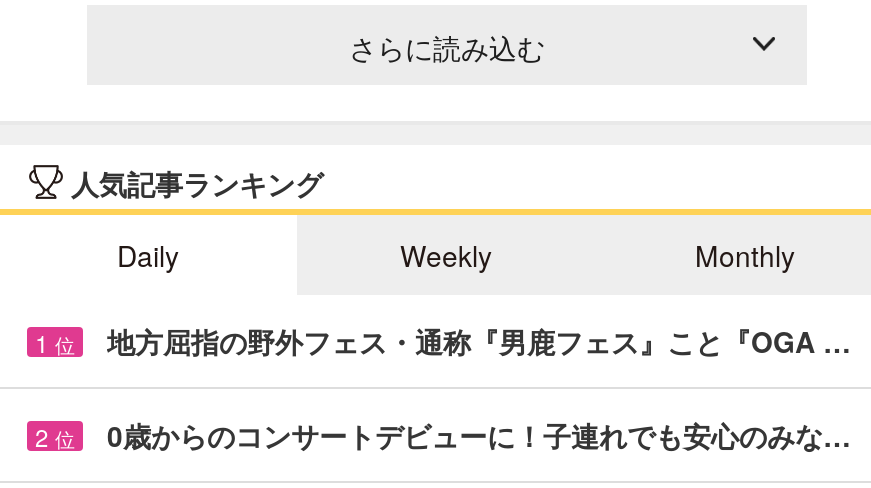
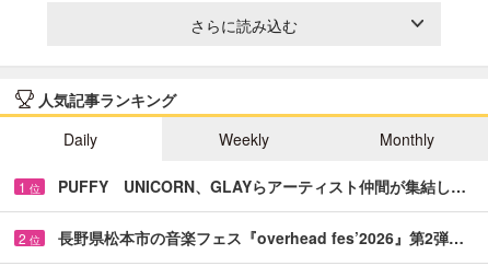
- 地方屈指の野外フェス・通称『男鹿フェス』こと『OGA …
+ PUFFY UNICORN、GLAYらアーティスト仲間が集結し…

- 0歳からのコンサートデビューに！子連れでも安心のみな…
+ 長野県松本市の音楽フェス『overhead fes’2026』第2弾…
